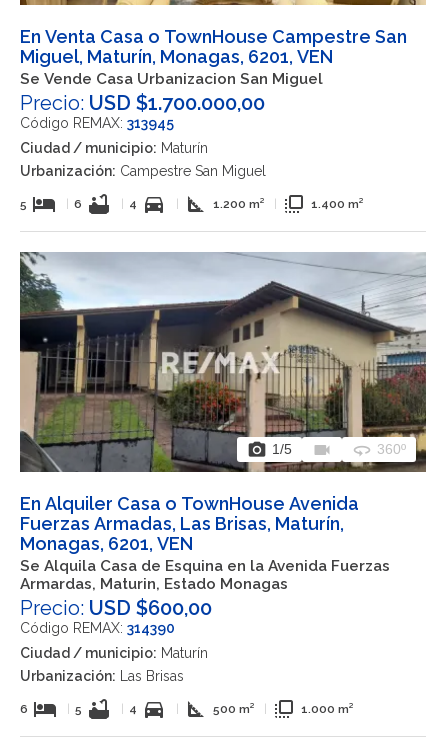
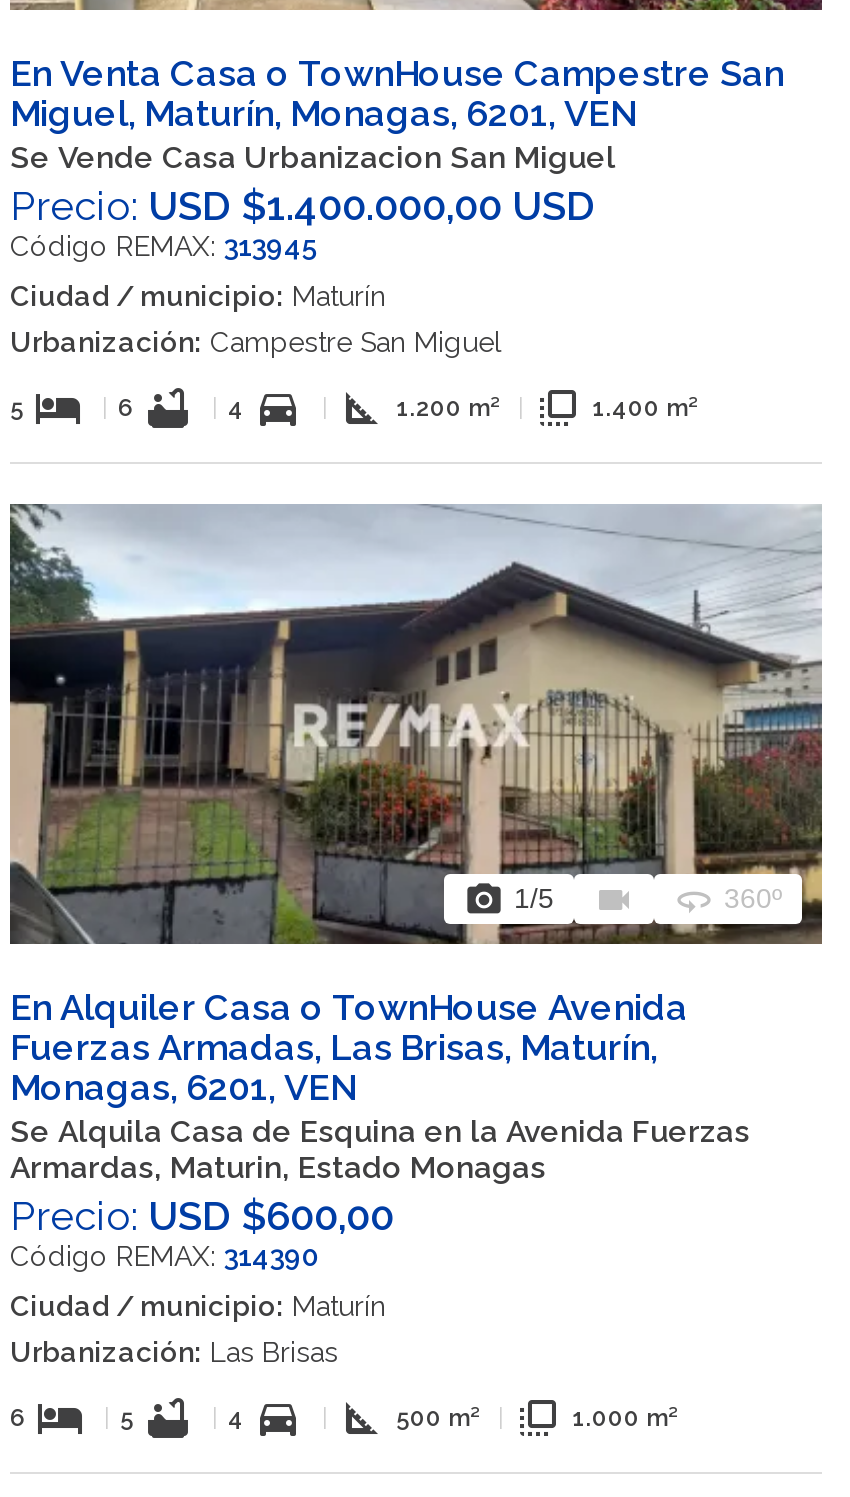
- Precio: USD $1.700.000,00
+ Precio: USD $1.400.000,00 USD
